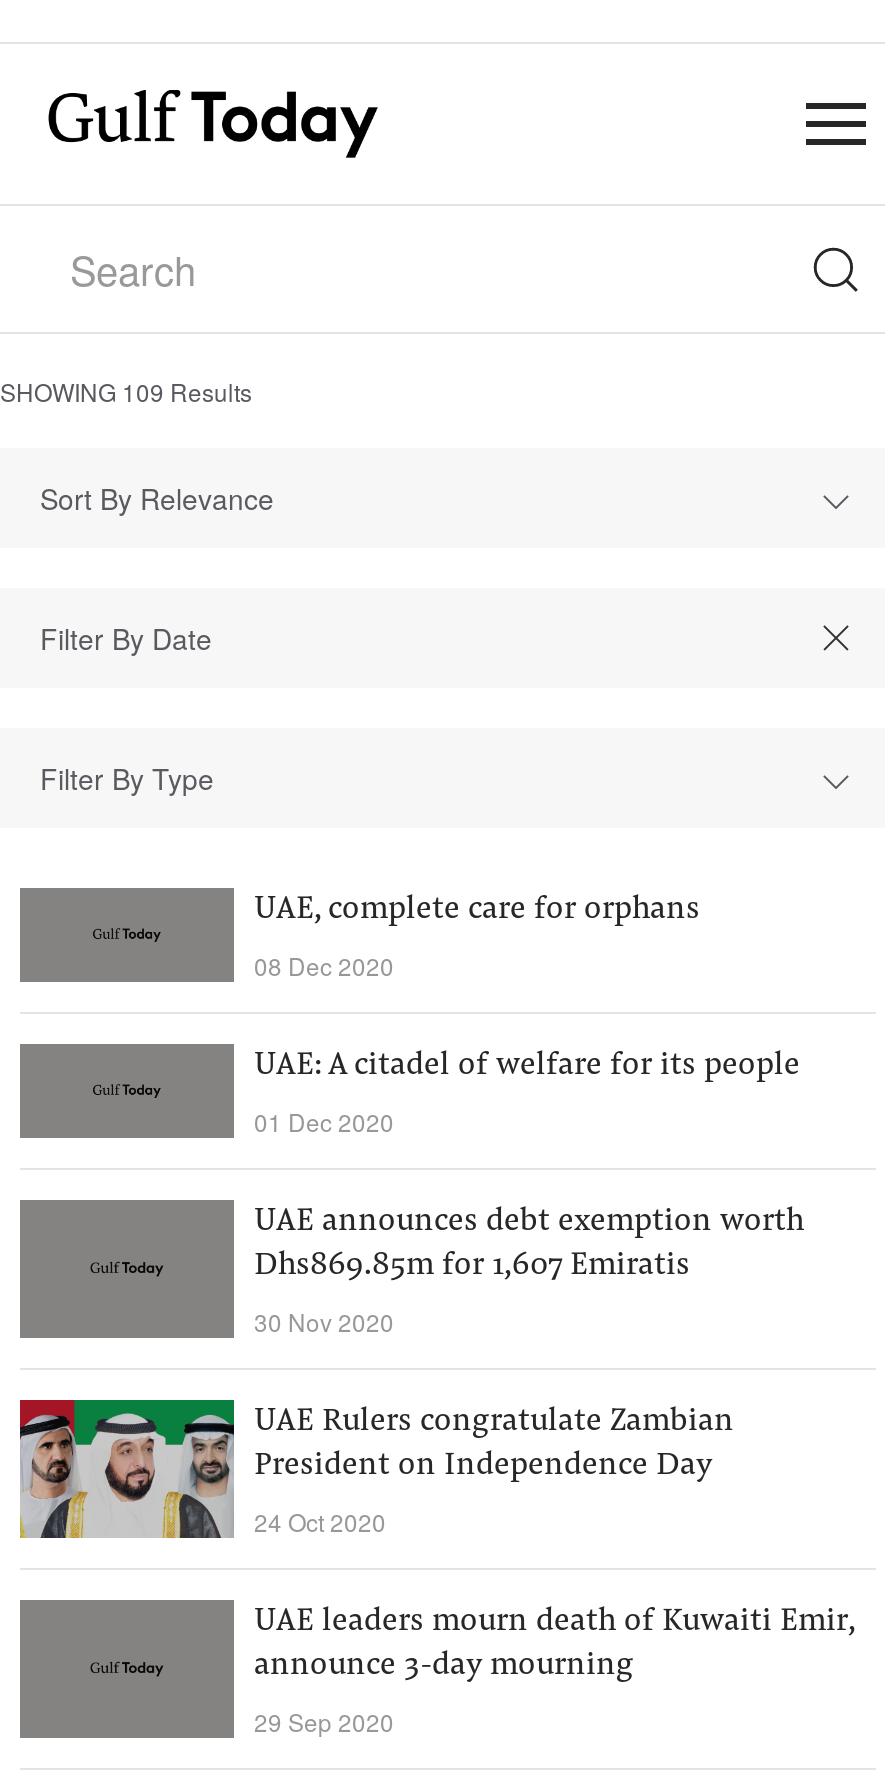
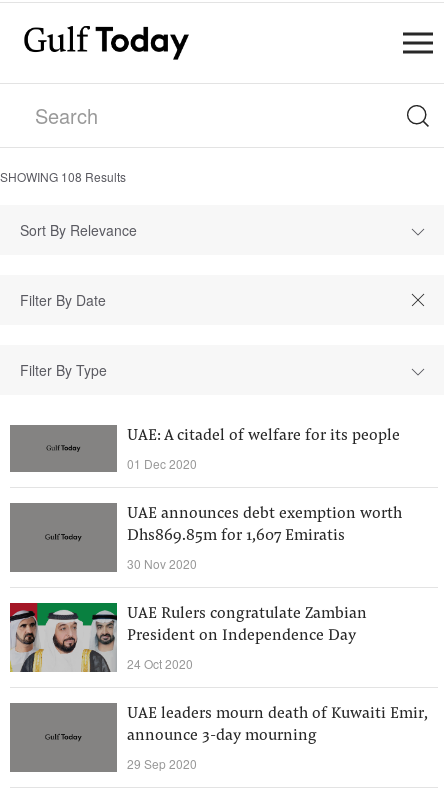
- SHOWING 109 Results
+ SHOWING 108 Results

- UAE, complete care for orphans
- 08 Dec 2020
